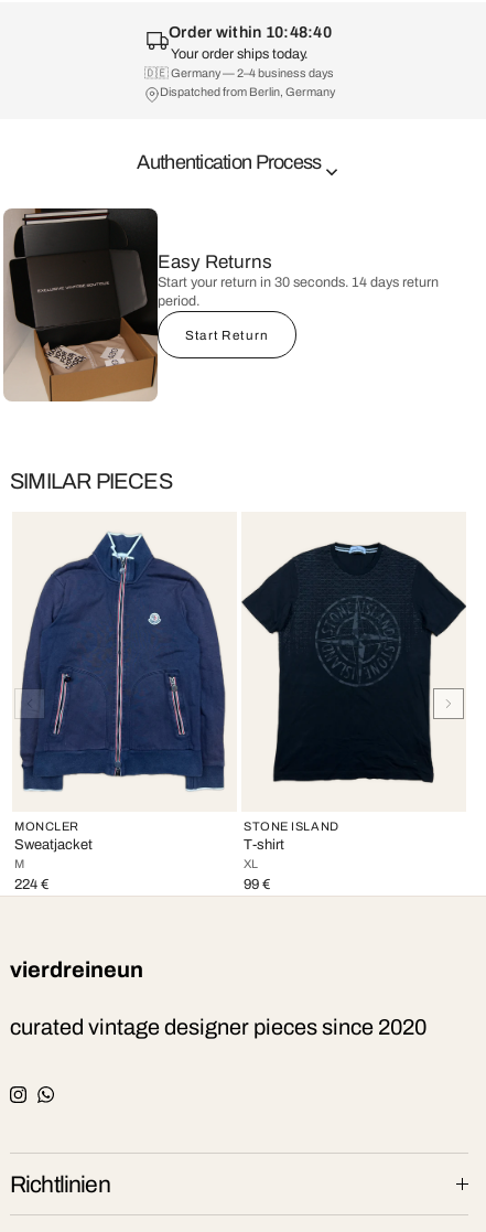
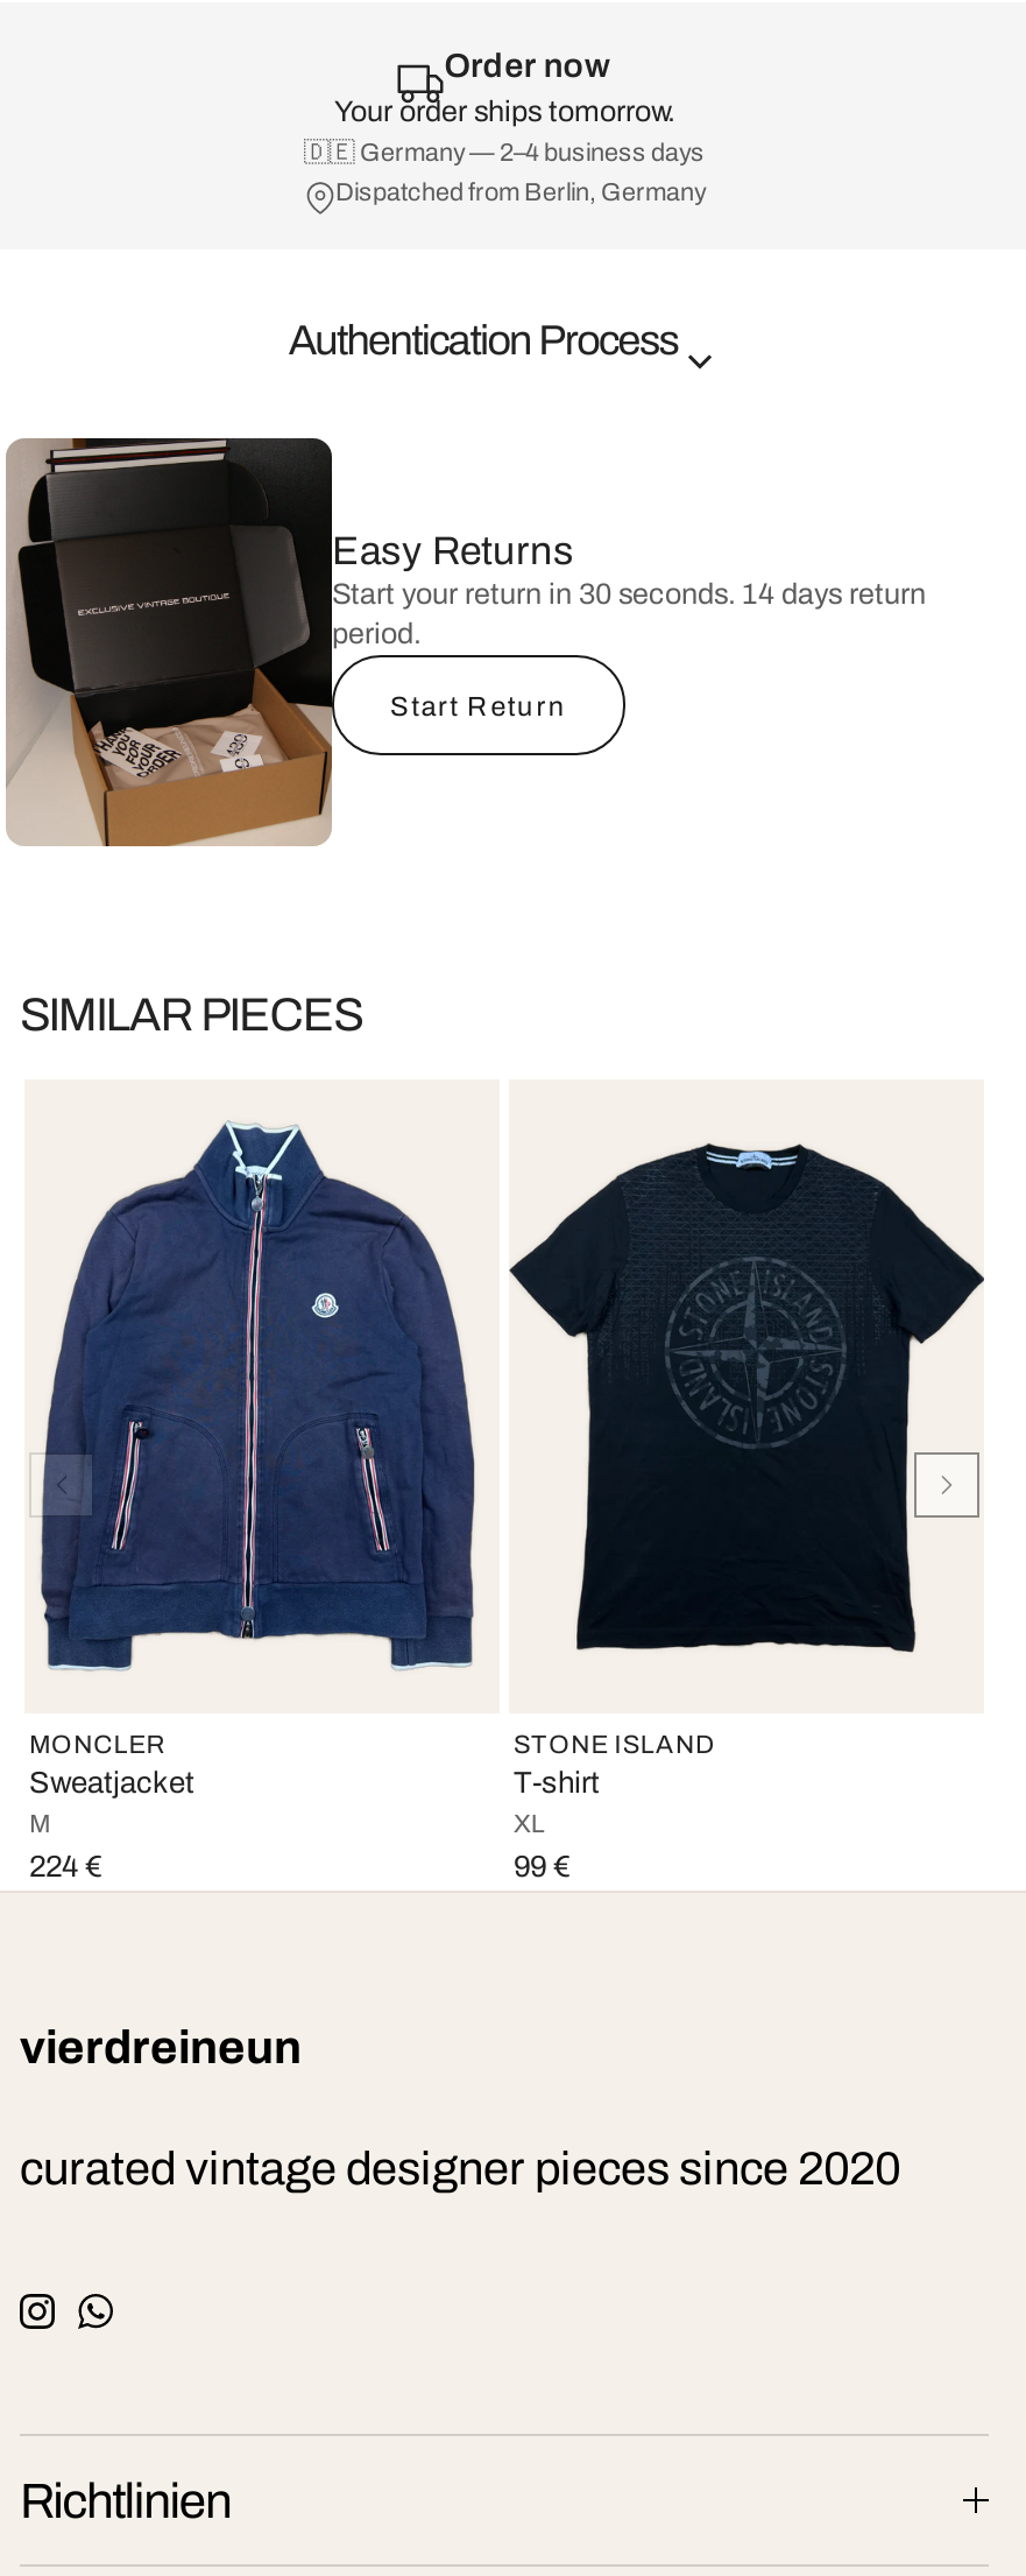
- Order within 10:48:40
- Your order ships today.
+ Order now
+ Your order ships tomorrow.
